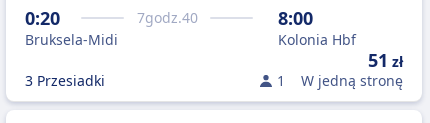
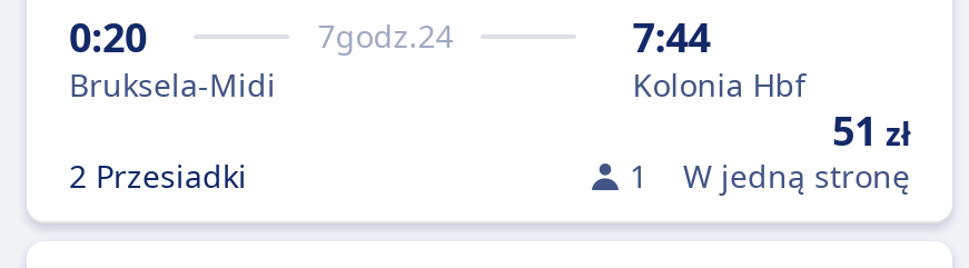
- 7godz.40
+ 7godz.24

- 8:00
+ 7:44

- 3 Przesiadki
+ 2 Przesiadki
